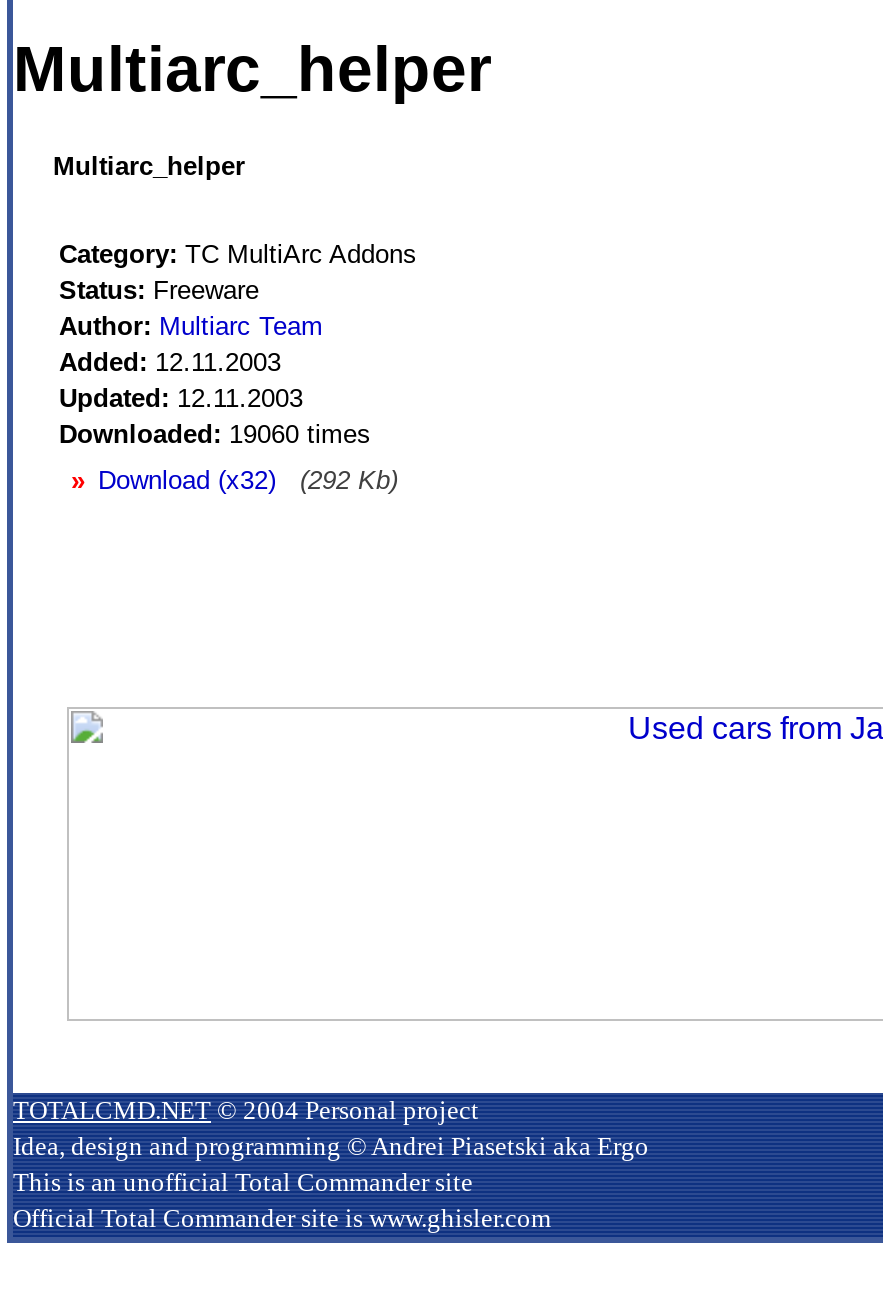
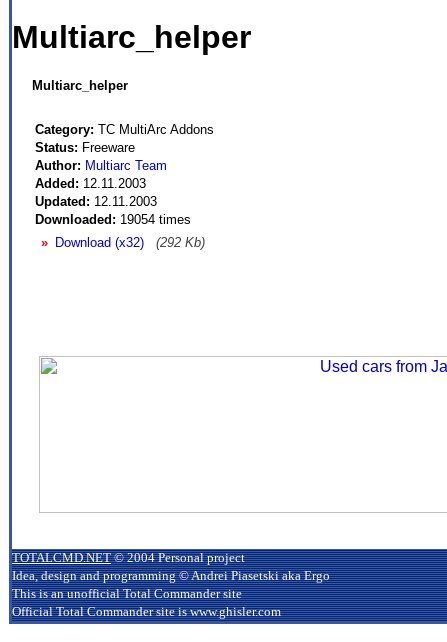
- Downloaded: 19060 times
+ Downloaded: 19054 times
